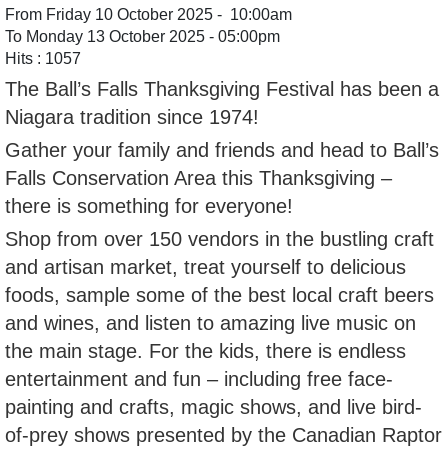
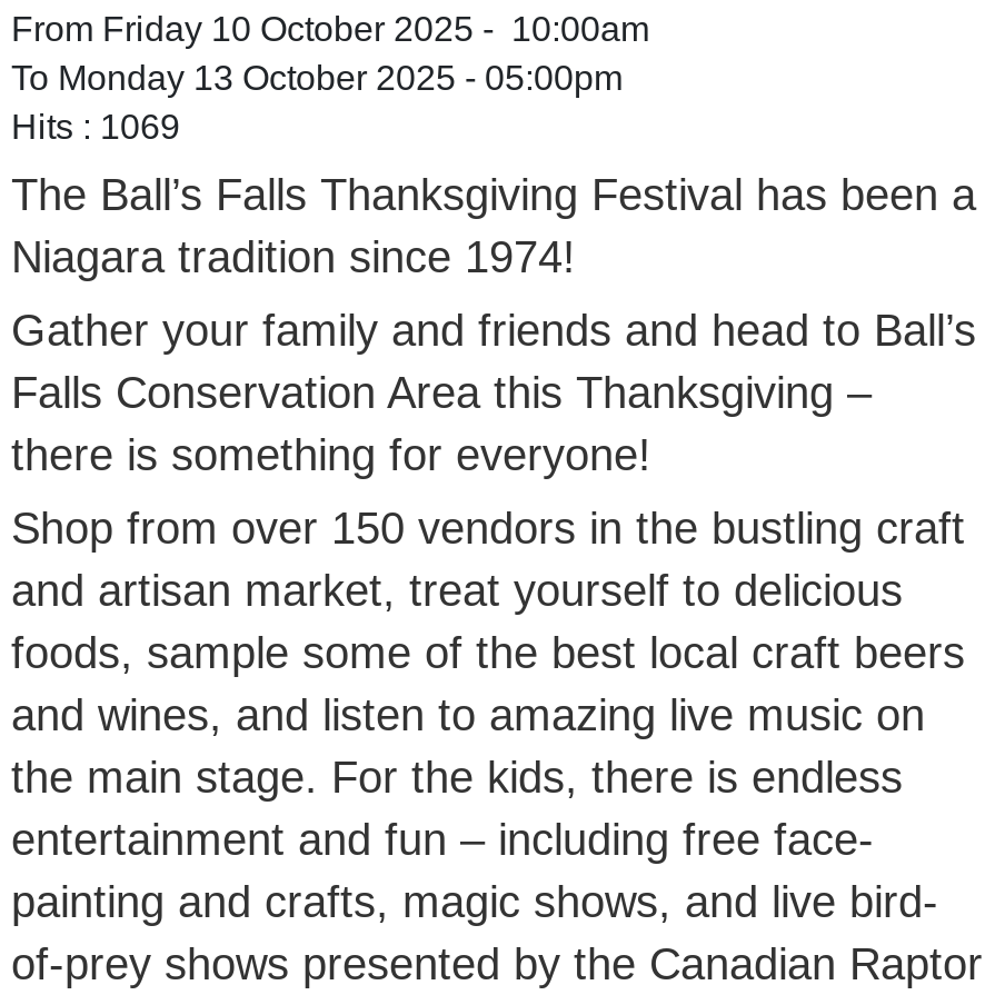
- Hits: 1057
+ Hits: 1069
